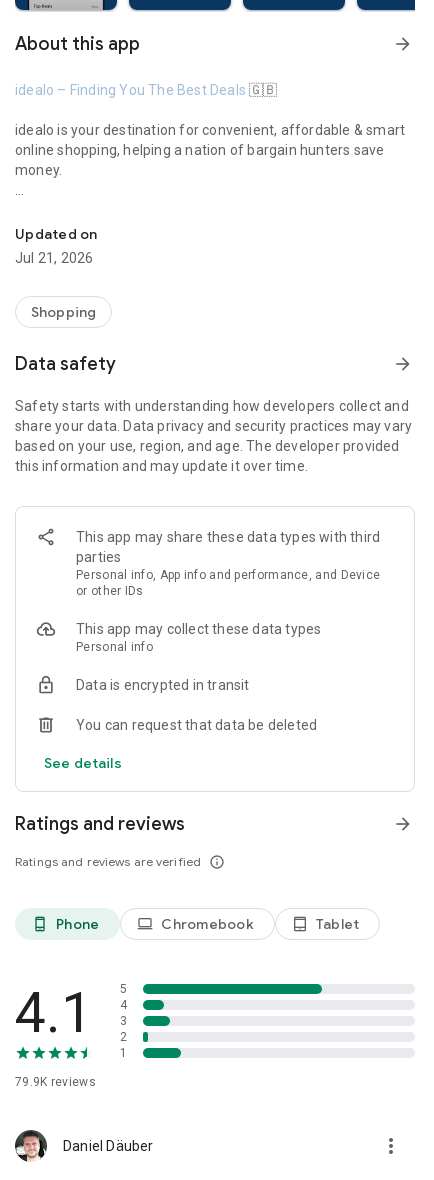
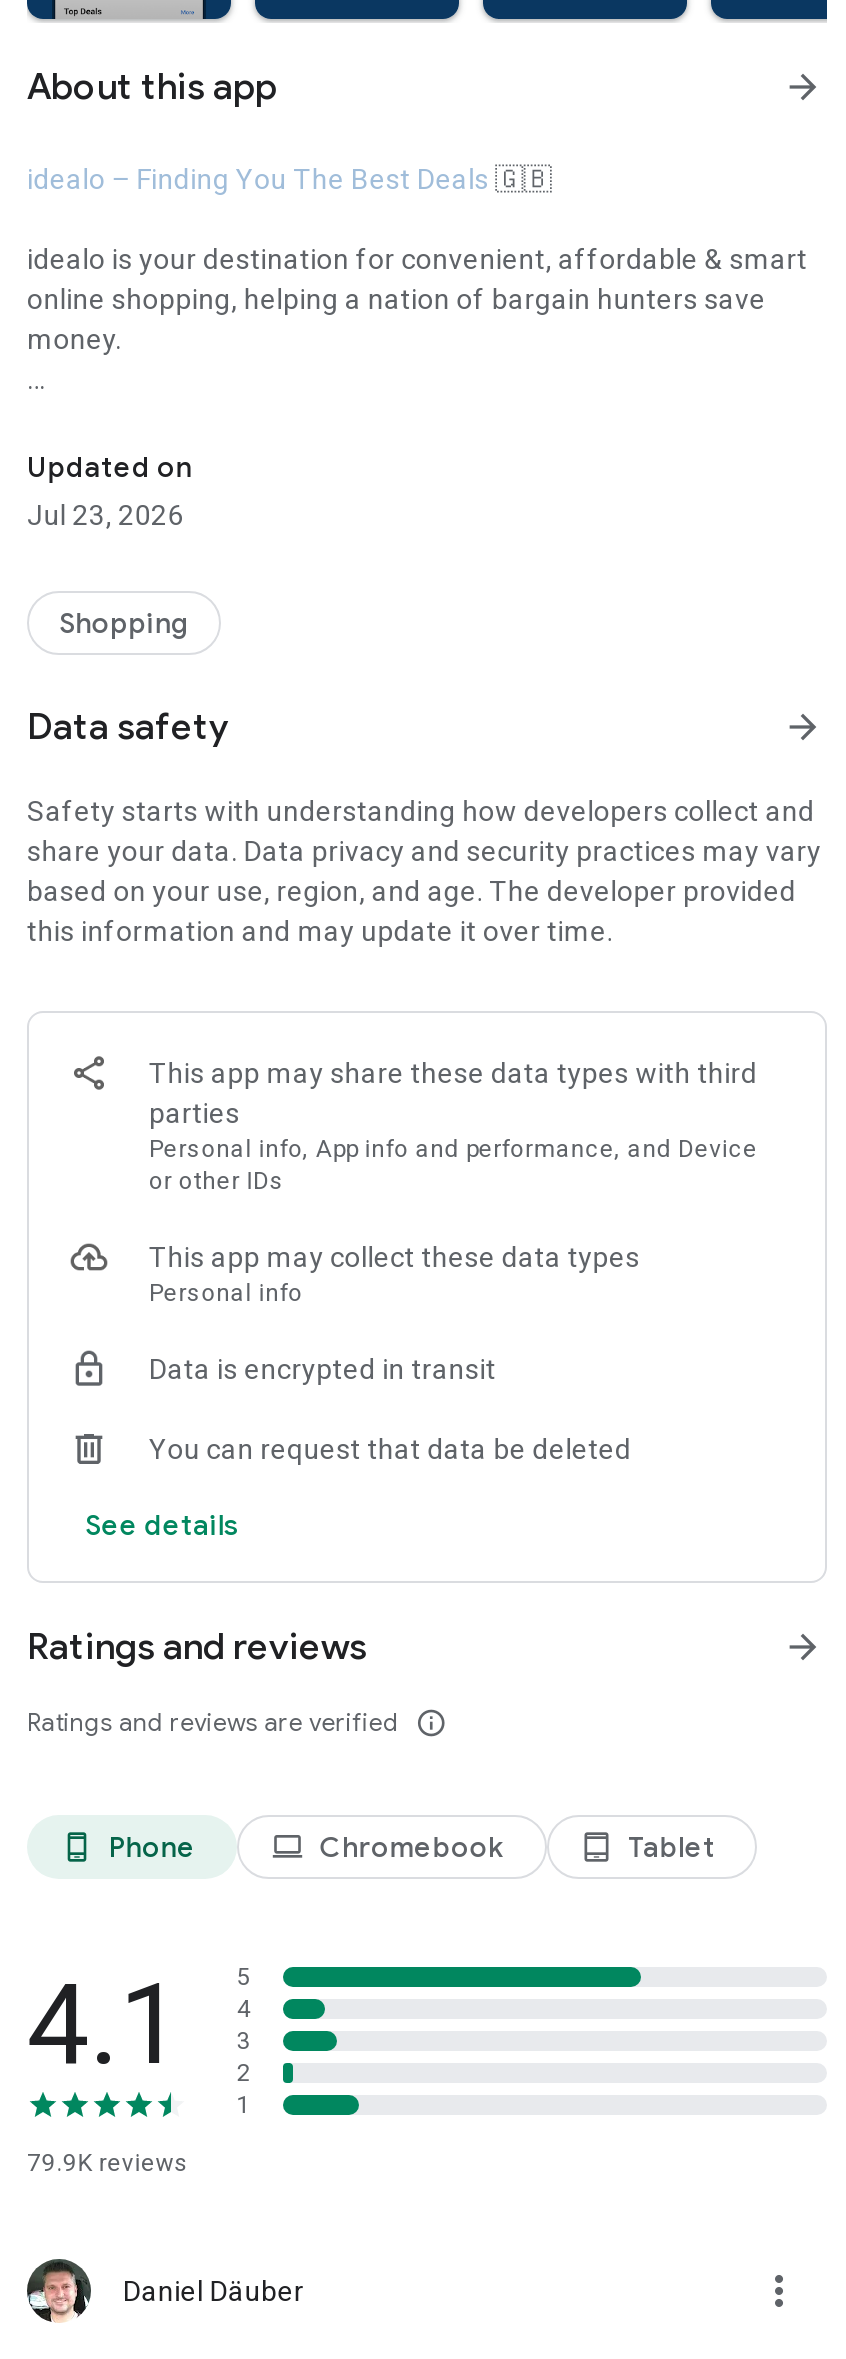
- Jul 21, 2026
+ Jul 23, 2026
